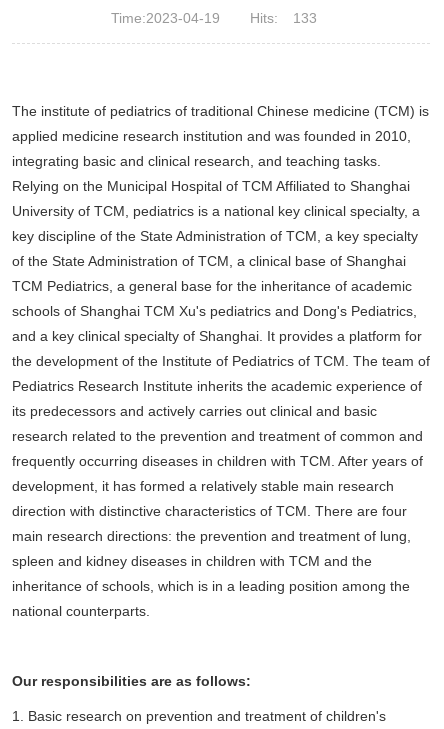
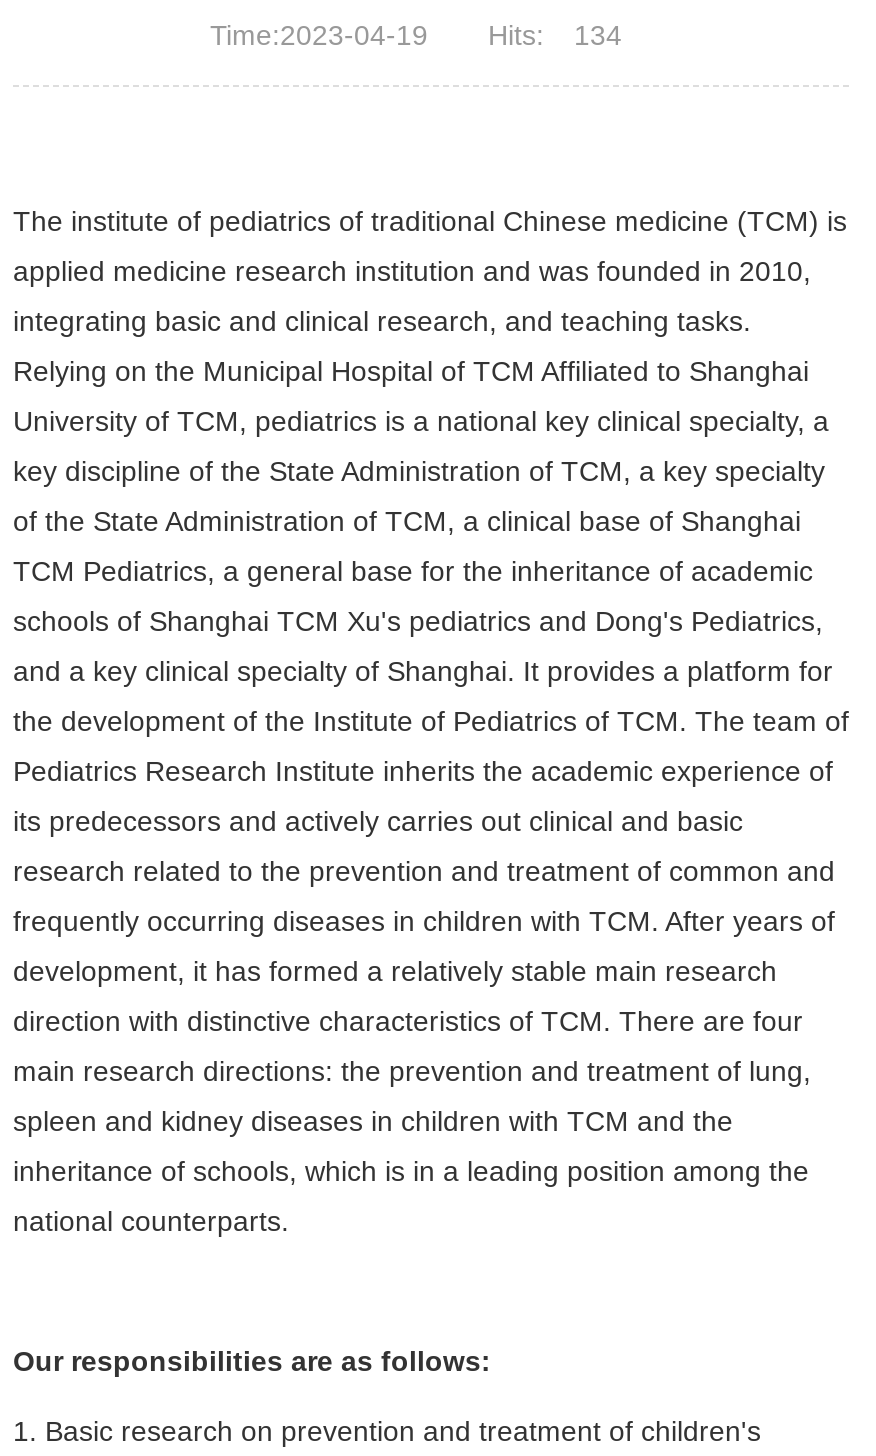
- Time:2023-04-19 Hits: 133
+ Time:2023-04-19 Hits: 134
